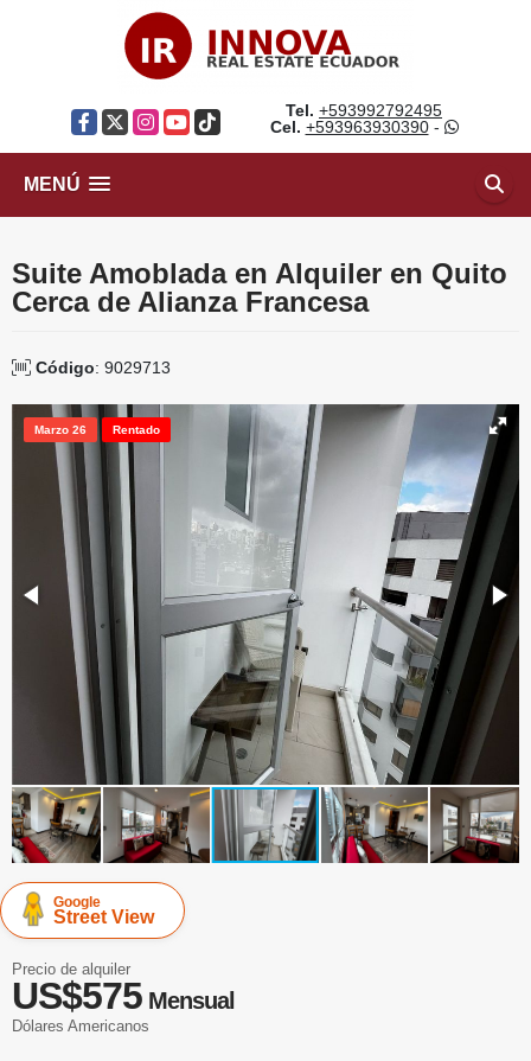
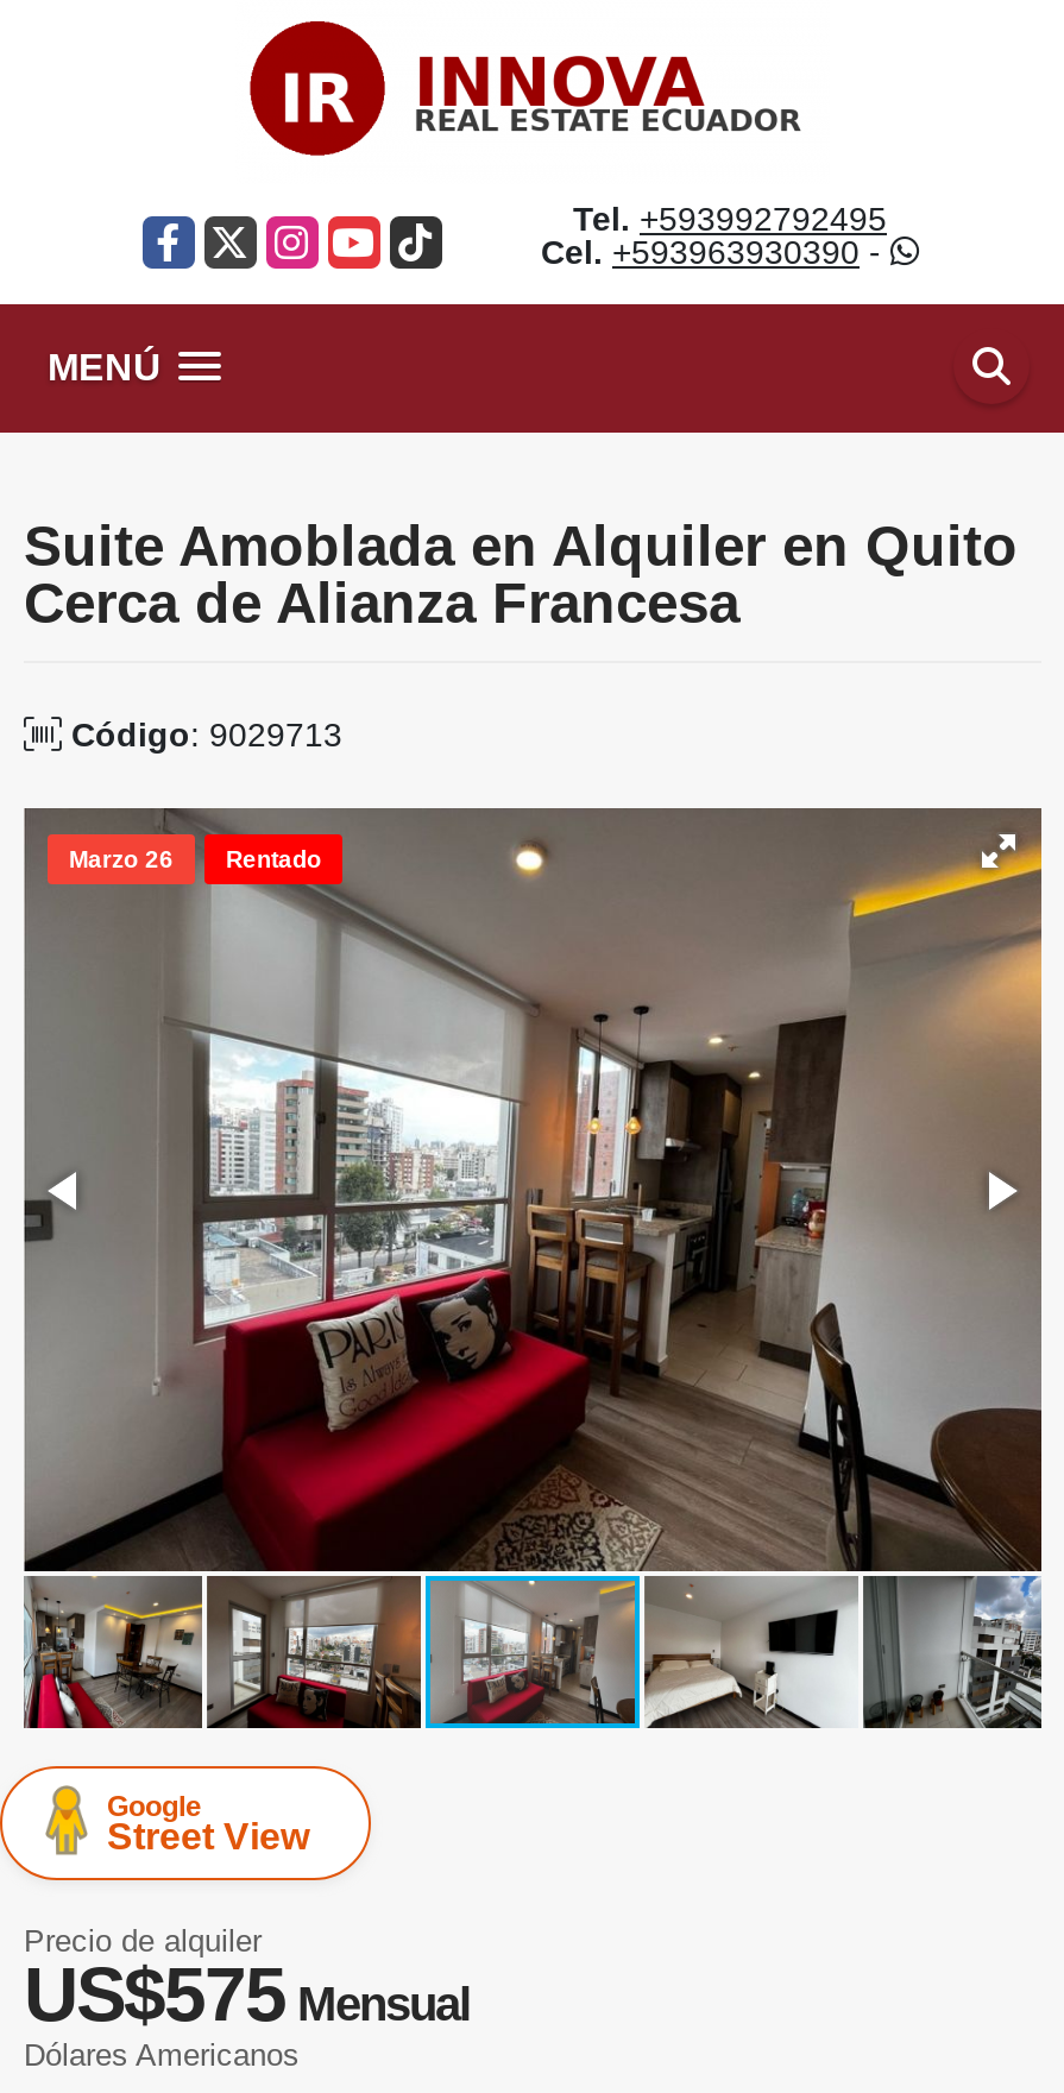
- [image]
+ [image]
